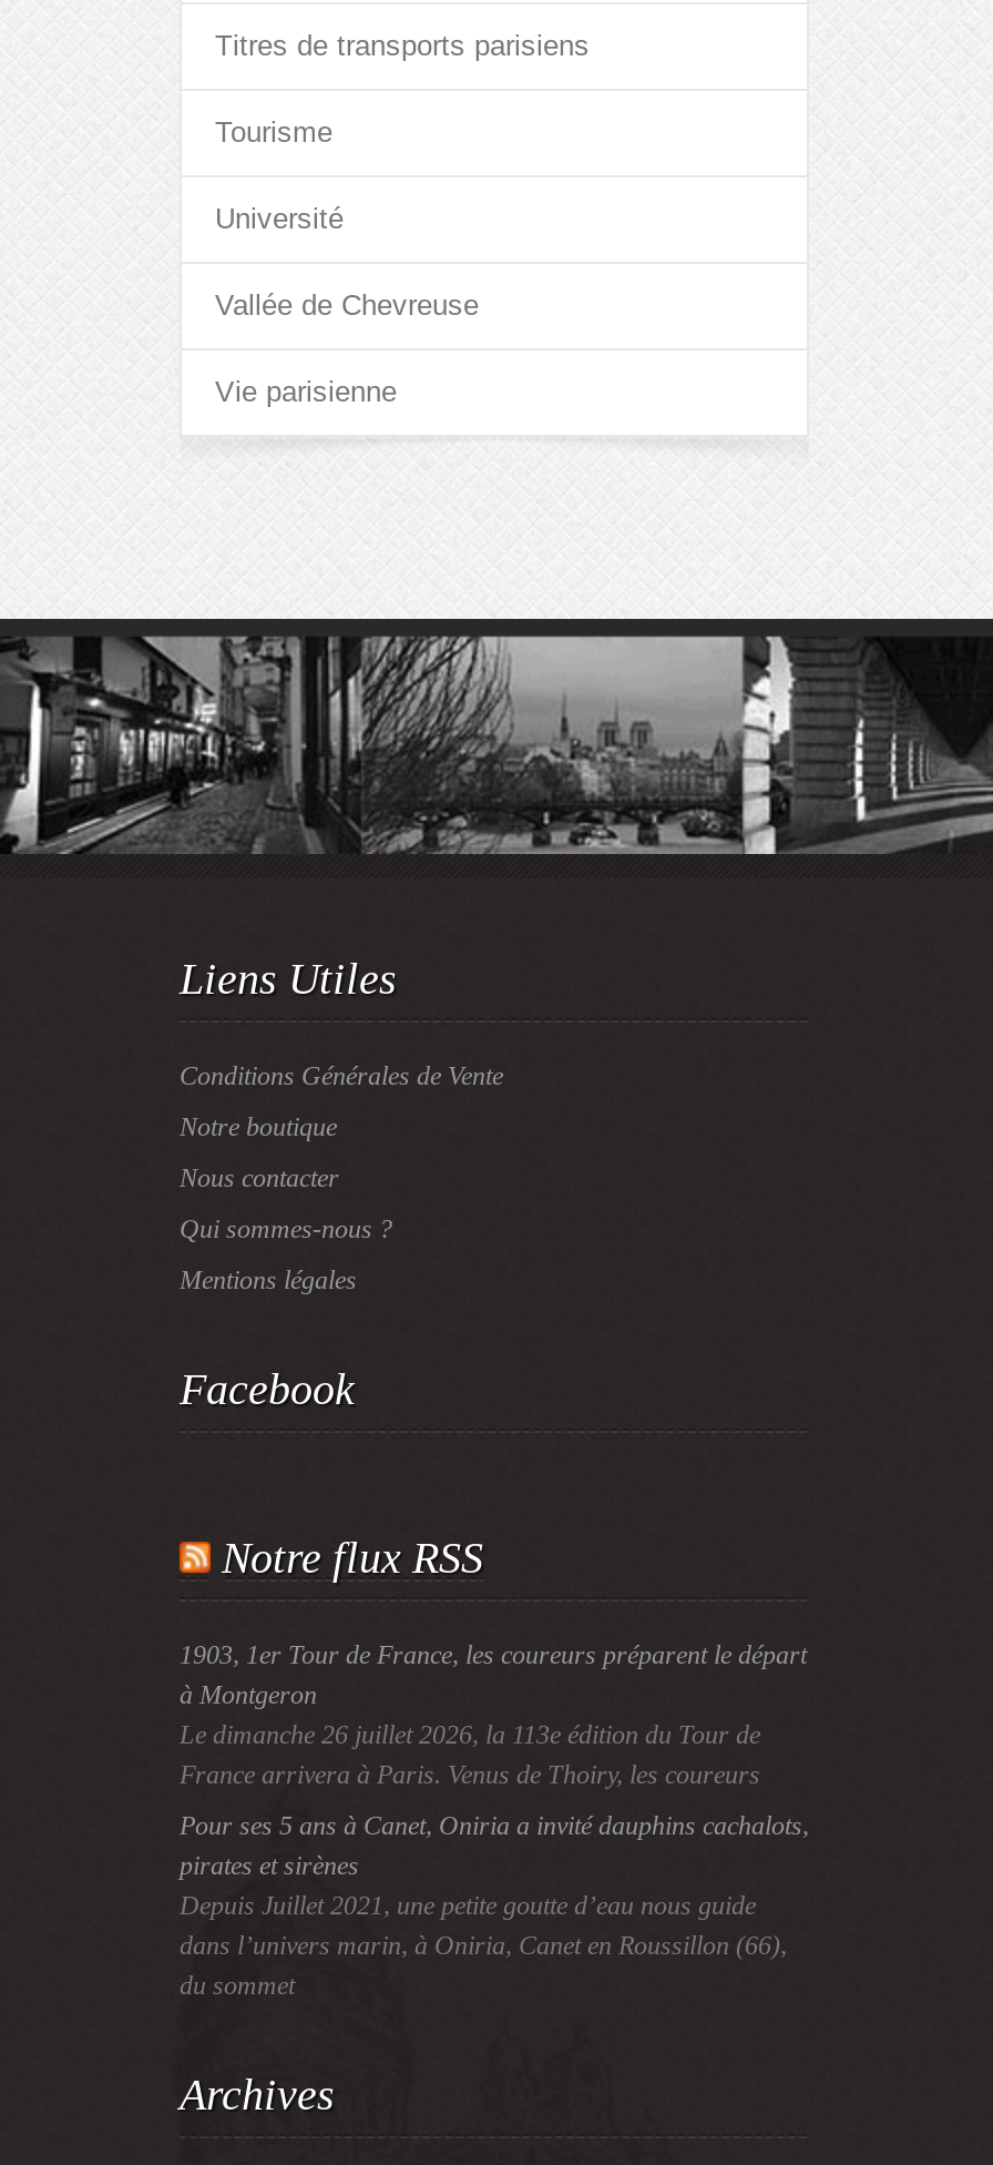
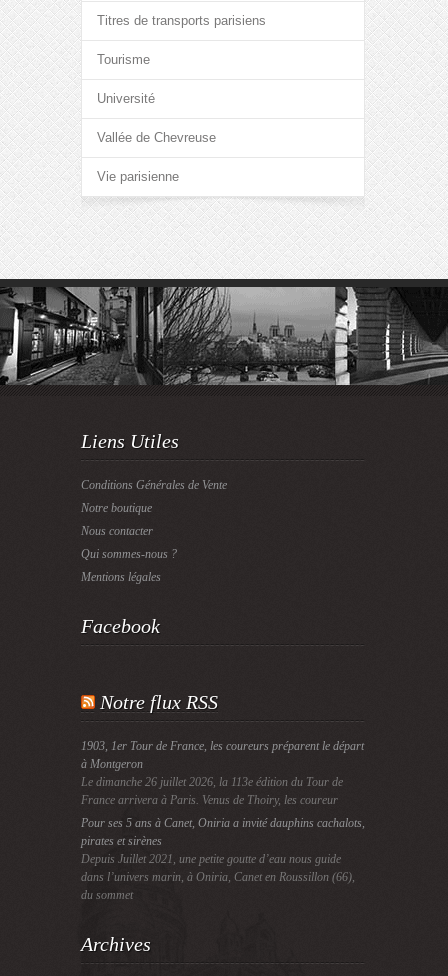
- France arrivera à Paris. Venus de Thoiry, les coureurs
+ France arrivera à Paris. Venus de Thoiry, les coureur
